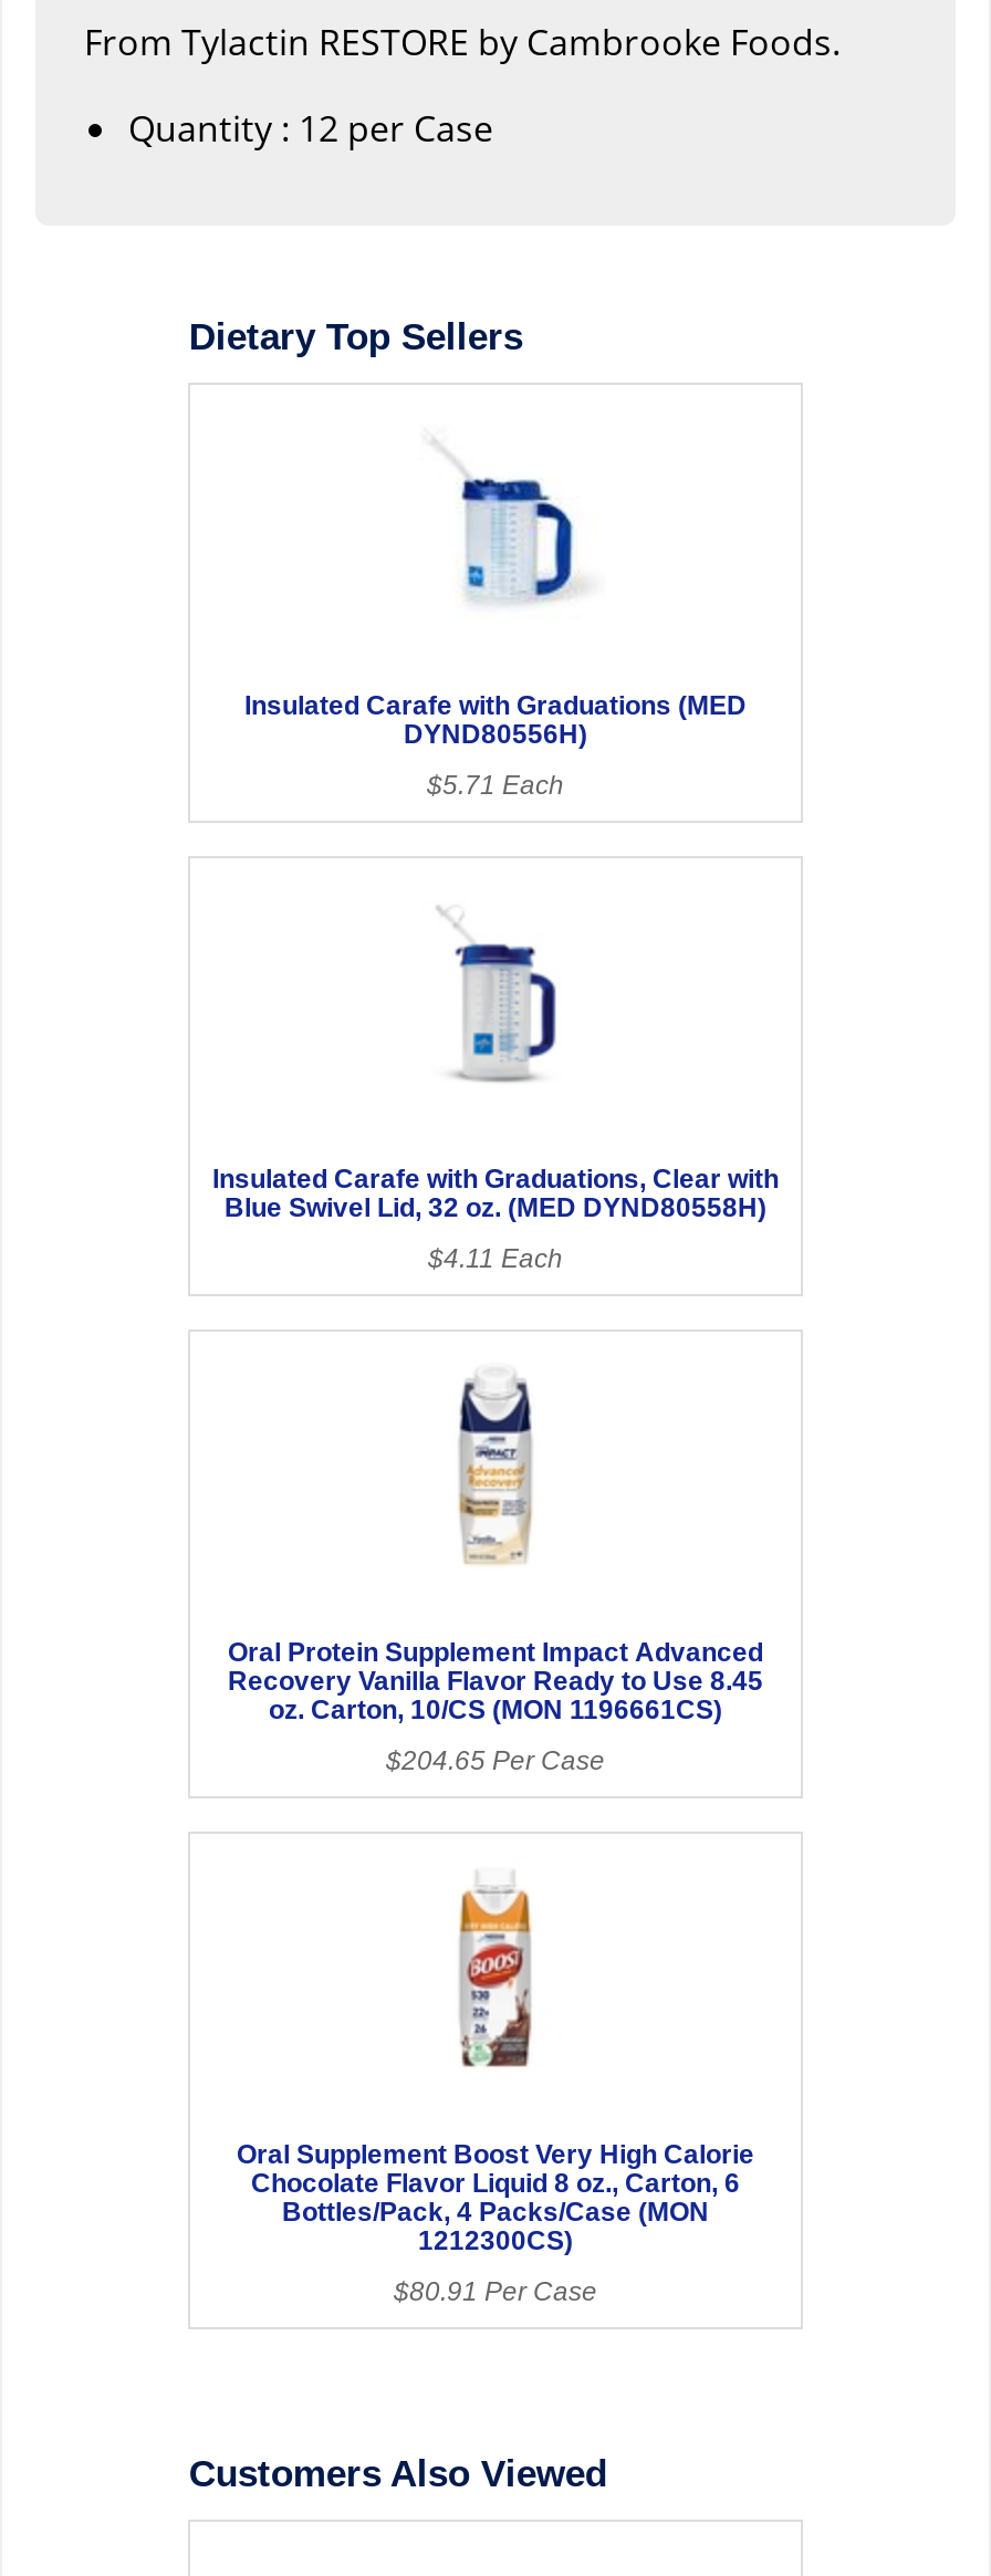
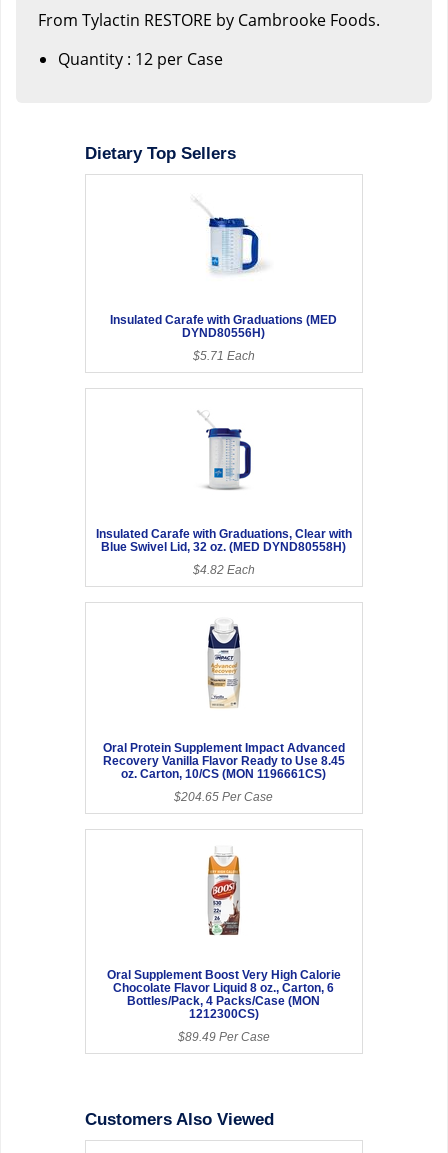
- $4.11 Each
+ $4.82 Each

- $80.91 Per Case
+ $89.49 Per Case
